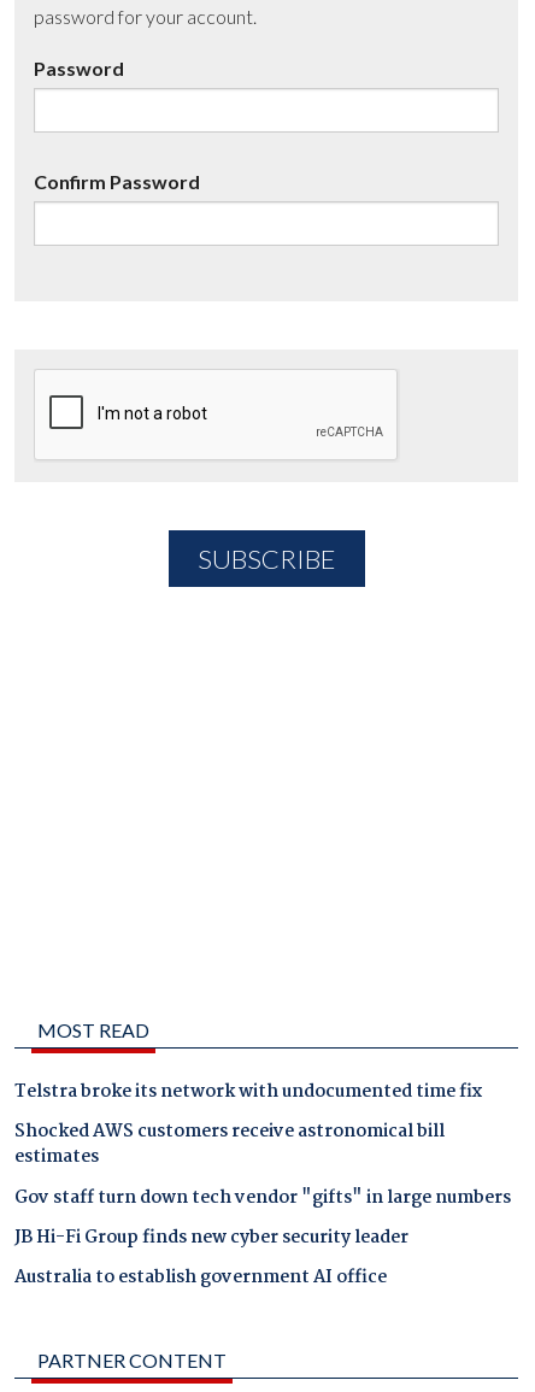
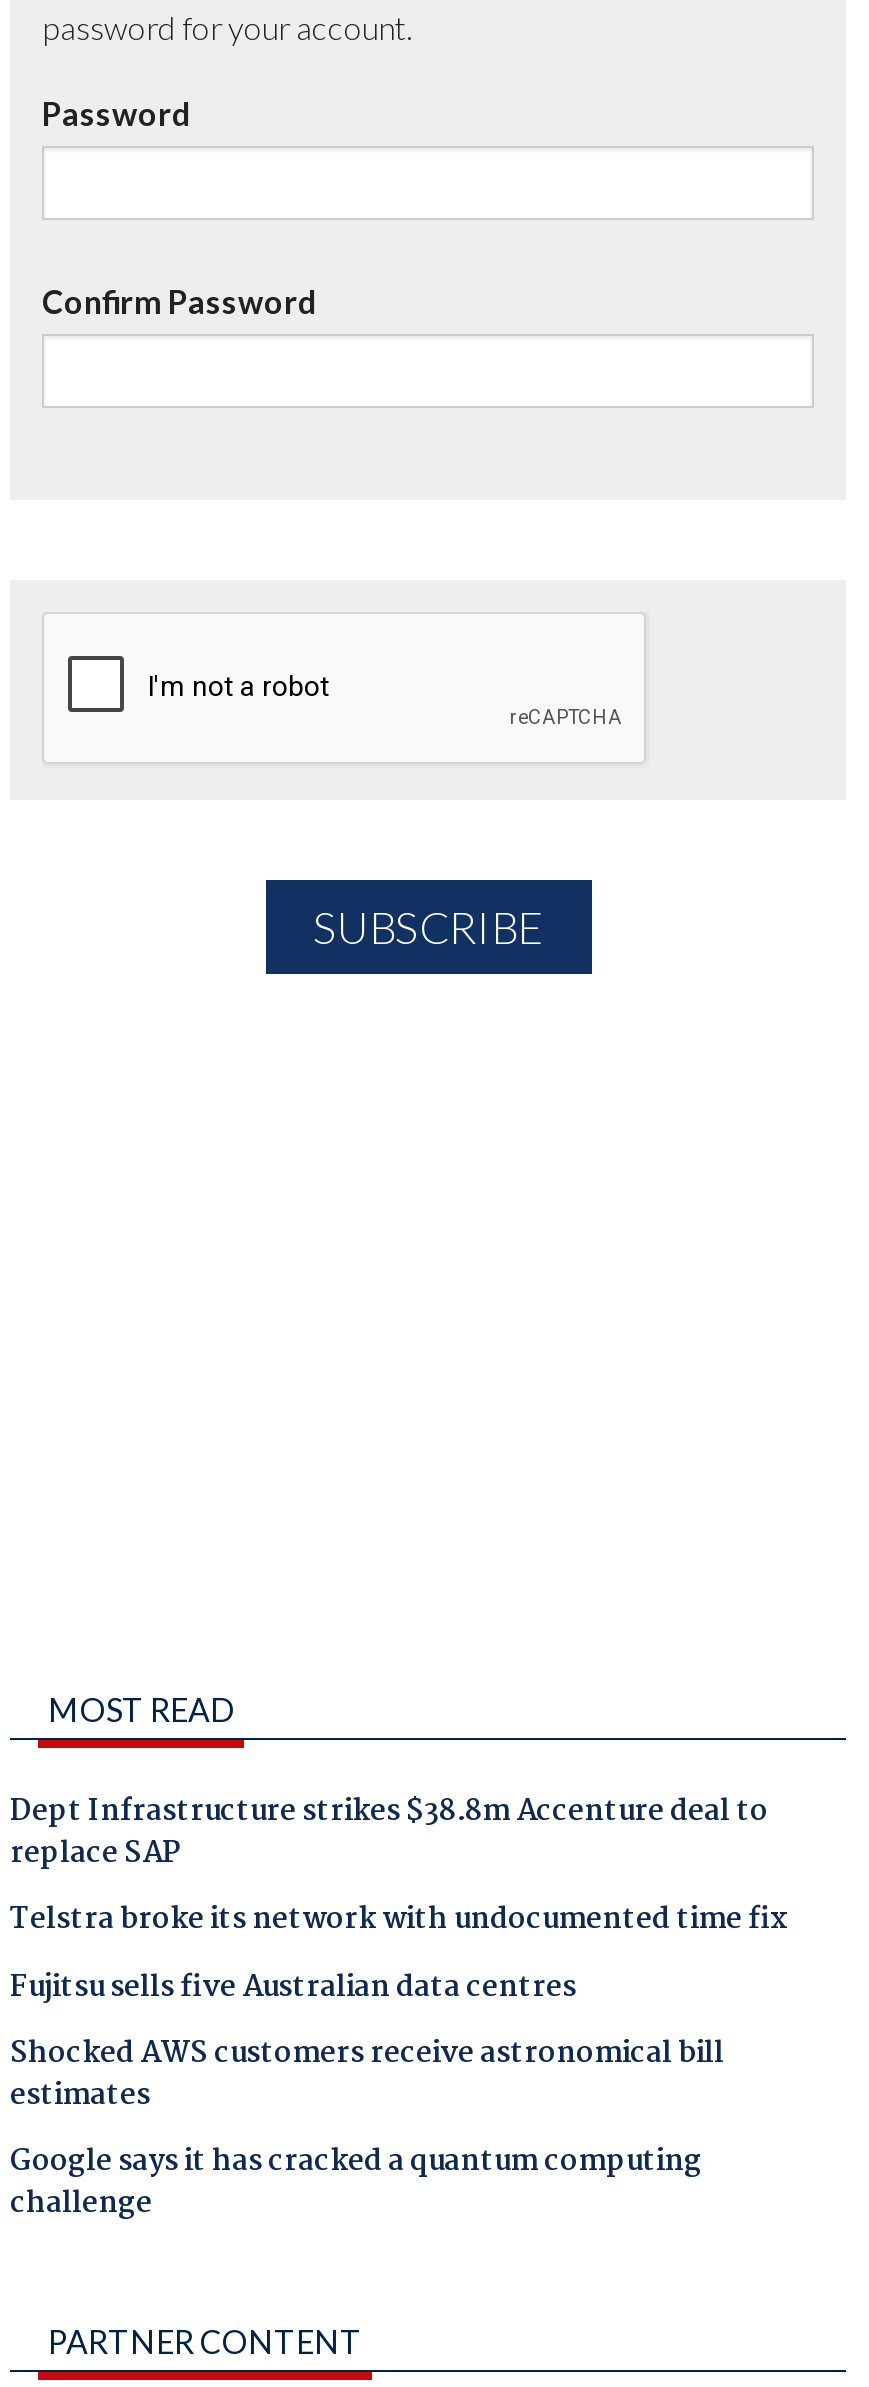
+ Dept Infrastructure strikes $38.8m Accenture deal to
+ replace SAP

+ Fujitsu sells five Australian data centres

moved down: Shocked AWS customers receive astronomical bill | estimates

- Gov staff turn down tech vendor "gifts" in large numbers
- JB Hi-Fi Group finds new cyber security leader
- Australia to establish government AI office
+ Google says it has cracked a quantum computing
+ challenge
